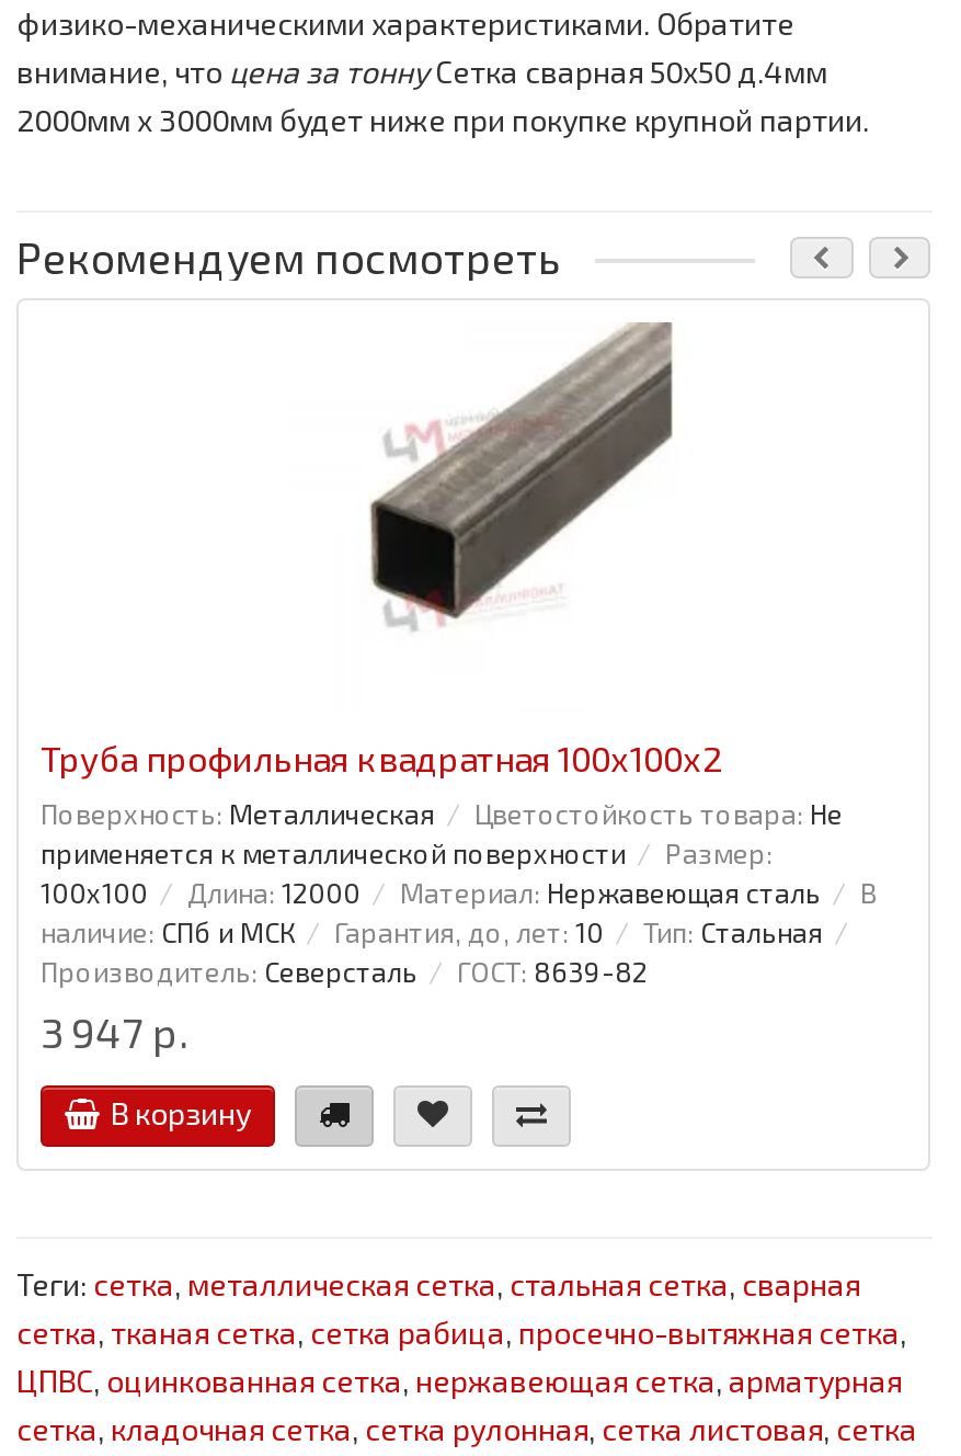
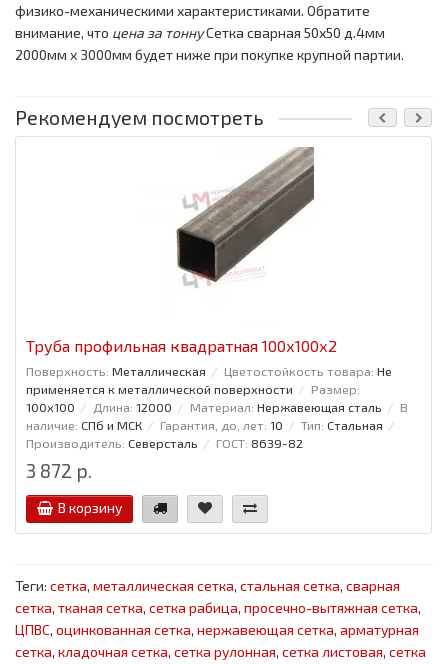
- 3 947 р.
+ 3 872 р.
